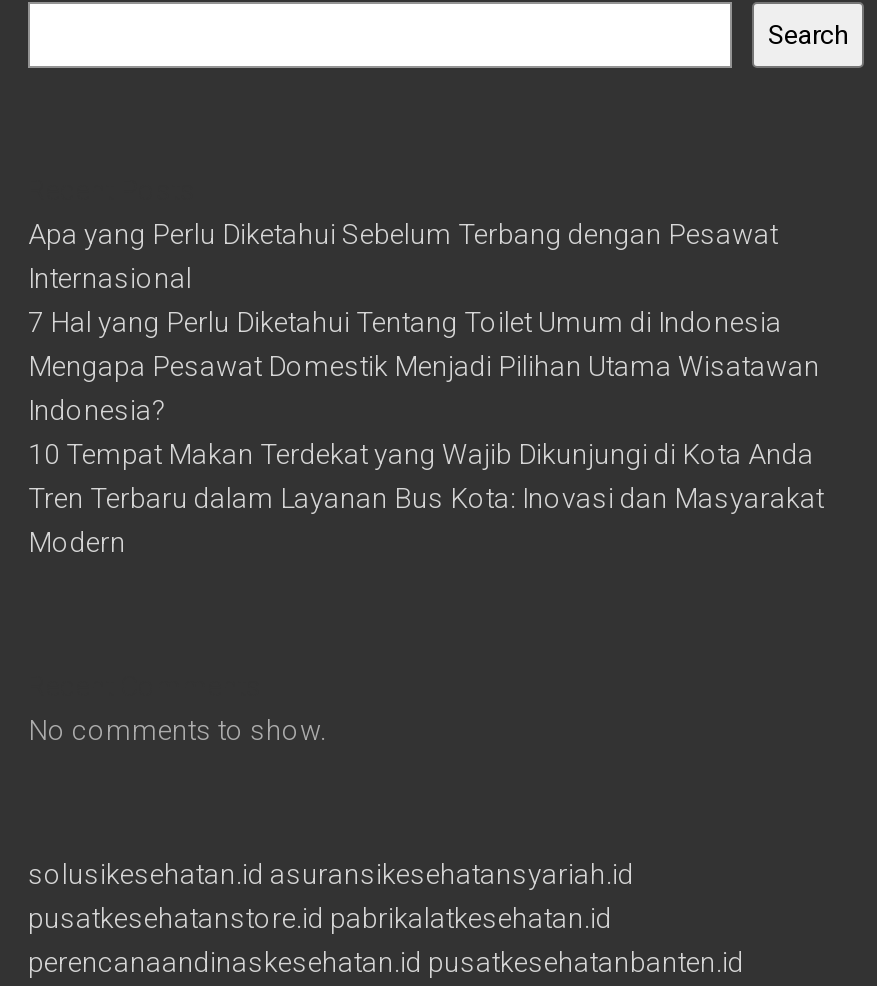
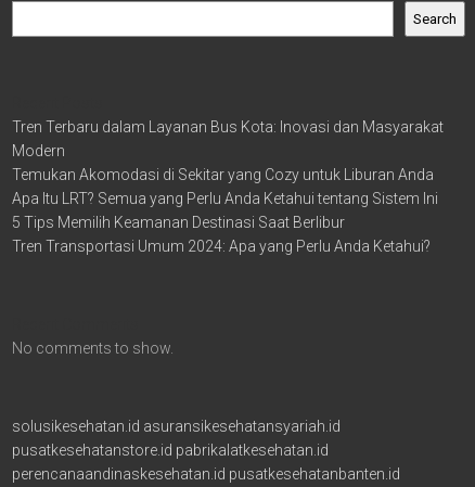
- Apa yang Perlu Diketahui Sebelum Terbang dengan Pesawat
- Internasional
- 7 Hal yang Perlu Diketahui Tentang Toilet Umum di Indonesia
- Mengapa Pesawat Domestik Menjadi Pilihan Utama Wisatawan
- Indonesia?
- 10 Tempat Makan Terdekat yang Wajib Dikunjungi di Kota Anda

moved up: Tren Terbaru dalam Layanan Bus Kota: Inovasi dan Masyarakat | Modern

+ Temukan Akomodasi di Sekitar yang Cozy untuk Liburan Anda
+ Apa Itu LRT? Semua yang Perlu Anda Ketahui tentang Sistem Ini
+ 5 Tips Memilih Keamanan Destinasi Saat Berlibur
+ Tren Transportasi Umum 2024: Apa yang Perlu Anda Ketahui?
